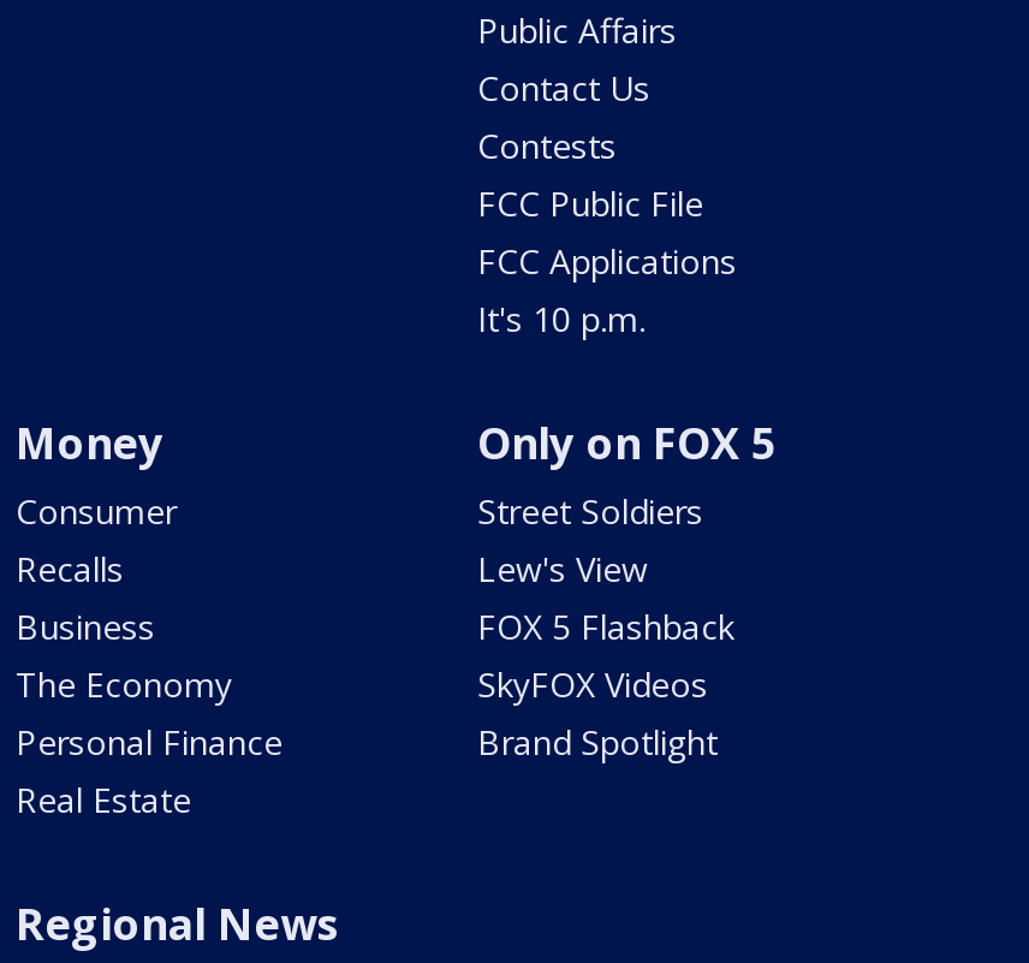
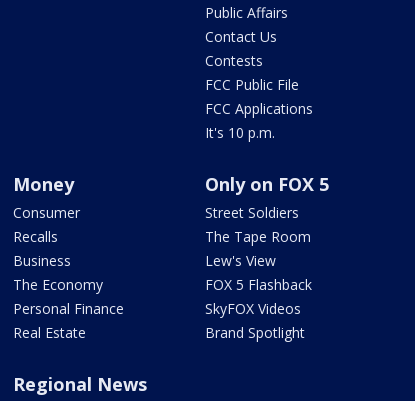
moved down: Lew's View | FOX 5 Flashback | SkyFOX Videos | Brand Spotlight

+ The Tape Room
